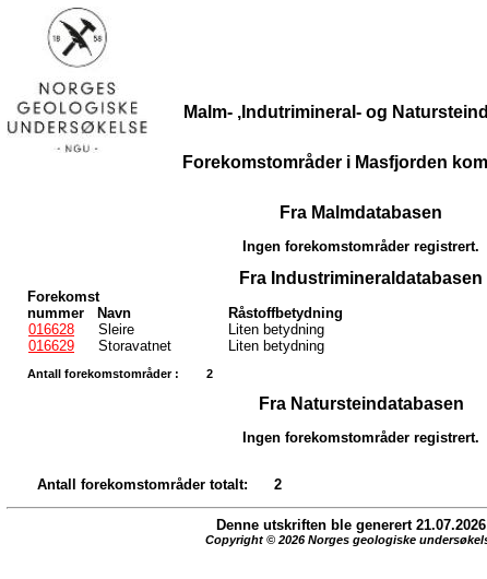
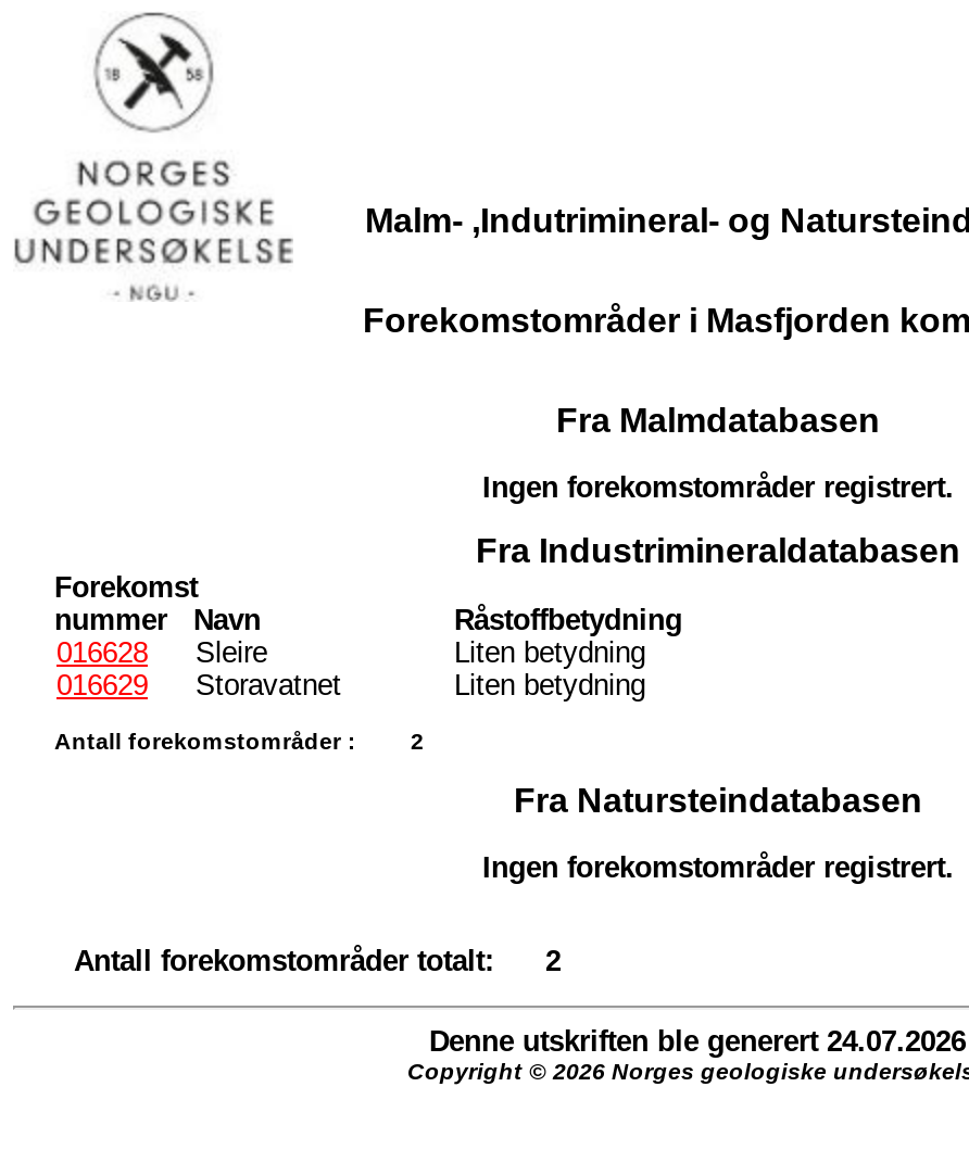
- Denne utskriften ble generert 21.07.2026
+ Denne utskriften ble generert 24.07.2026
